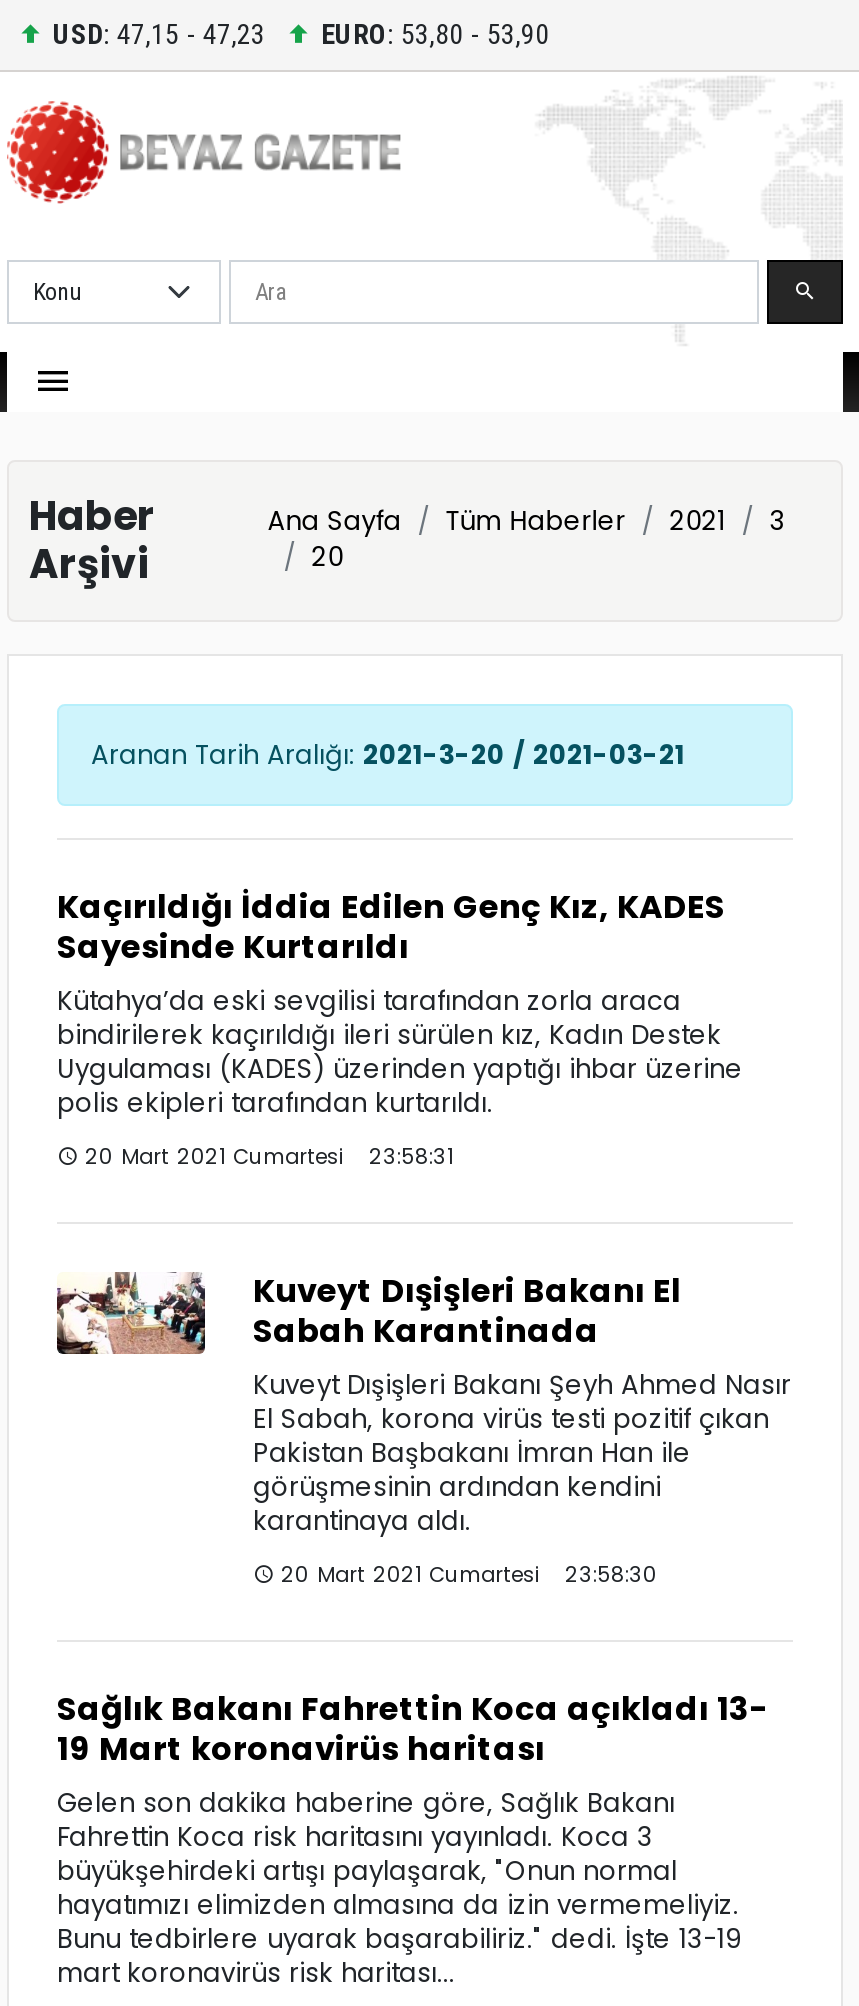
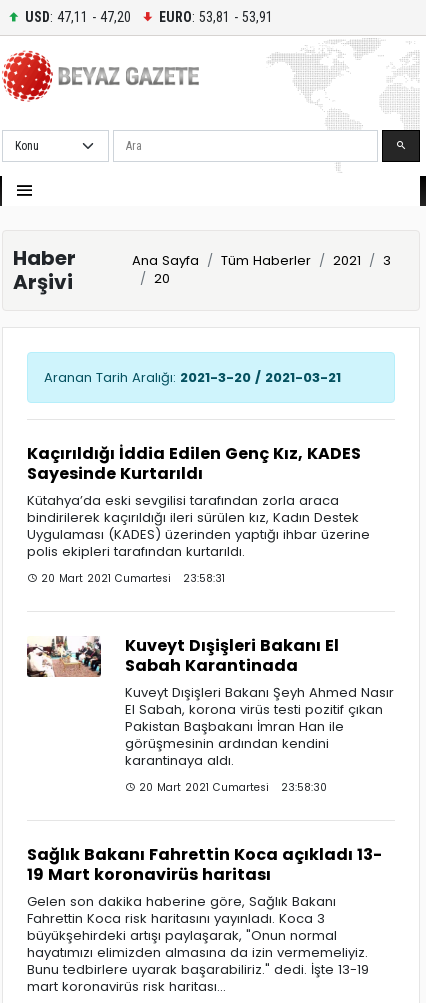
- USD: 47,15 - 47,23
+ USD: 47,11 - 47,20

- EURO: 53,80 - 53,90
+ EURO: 53,81 - 53,91
